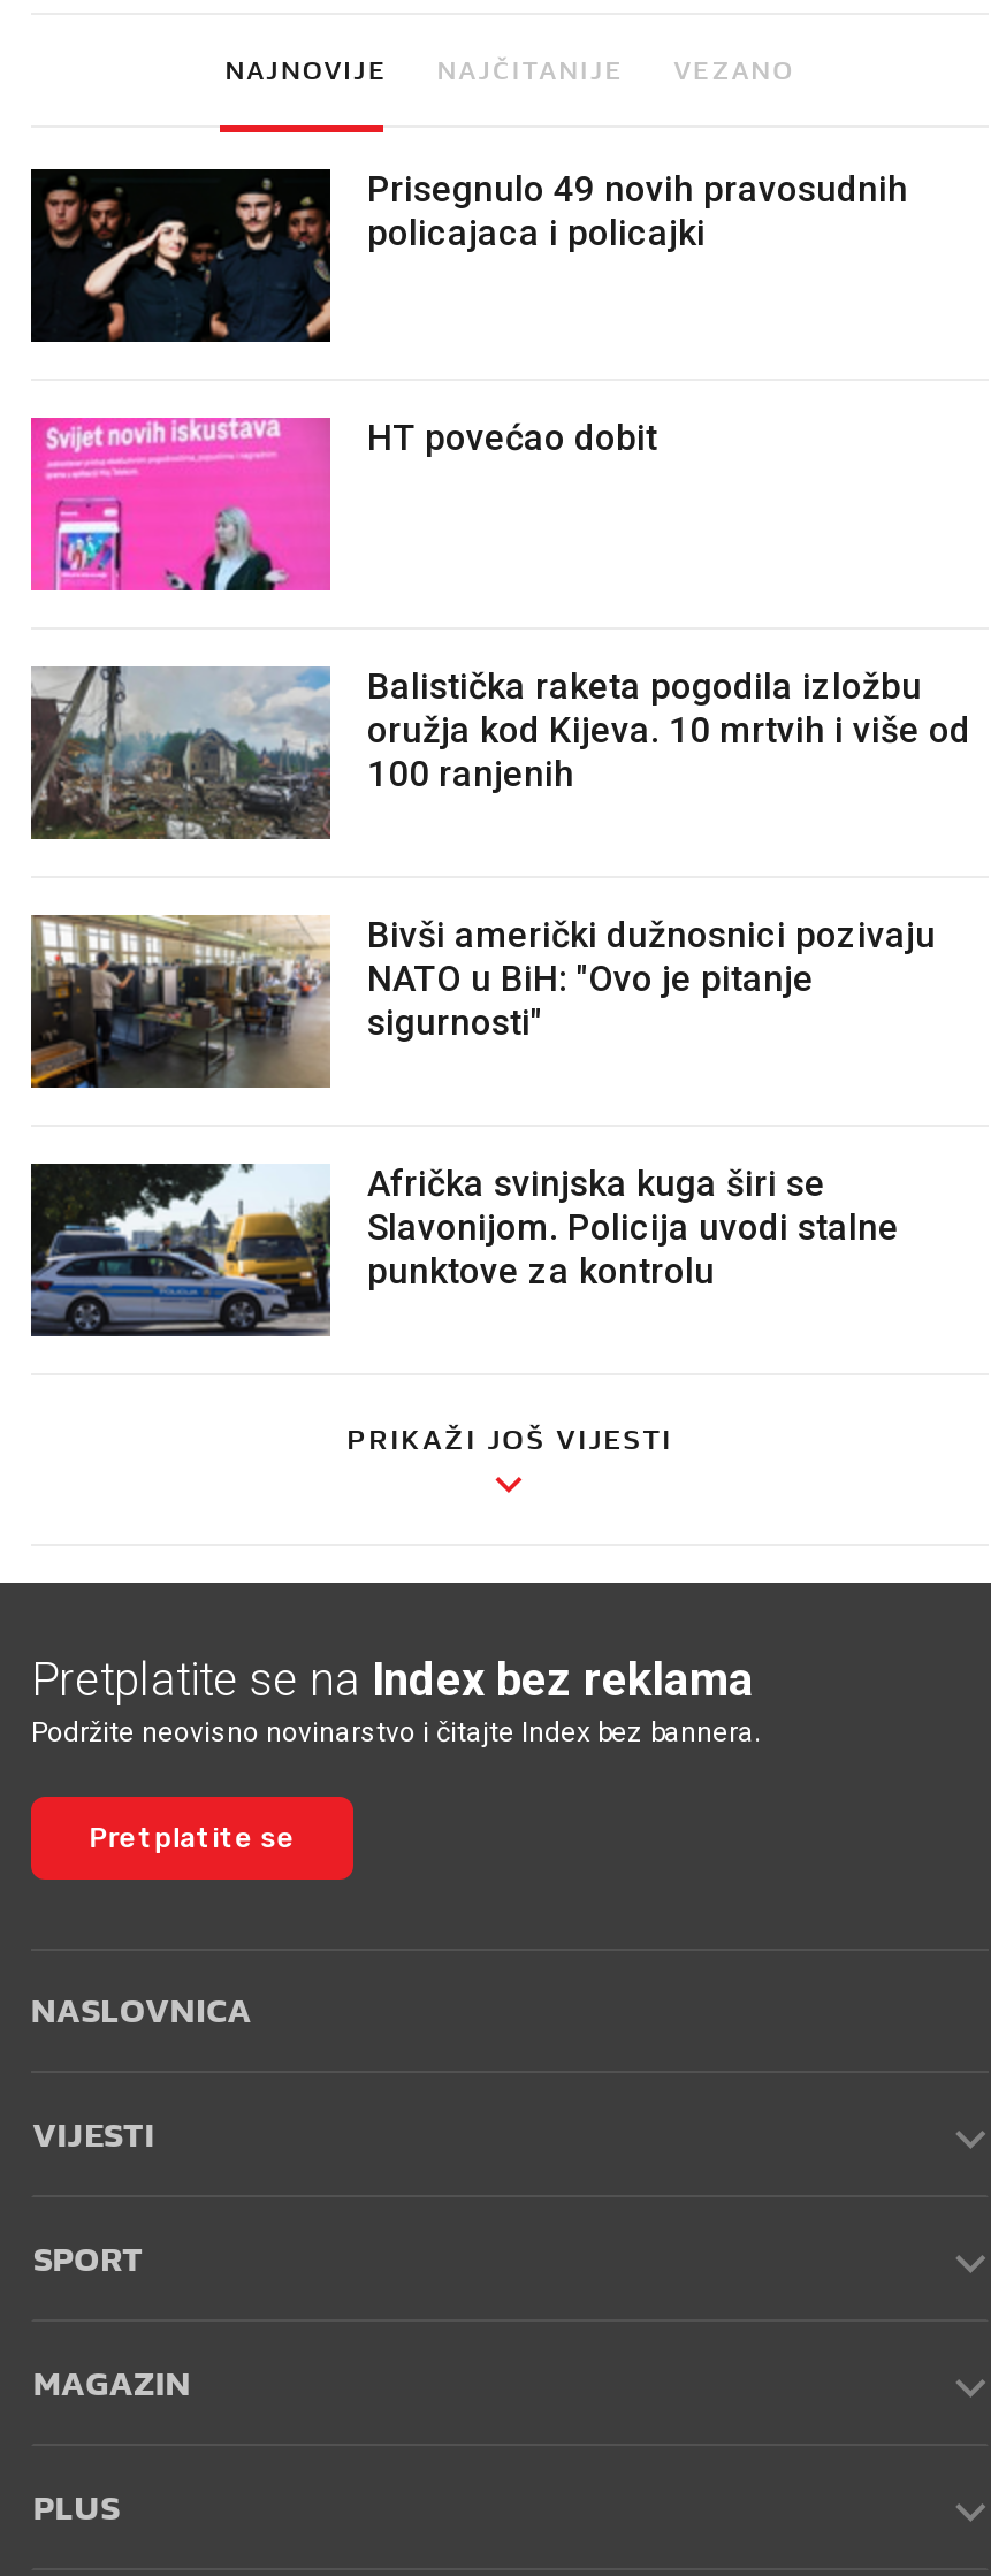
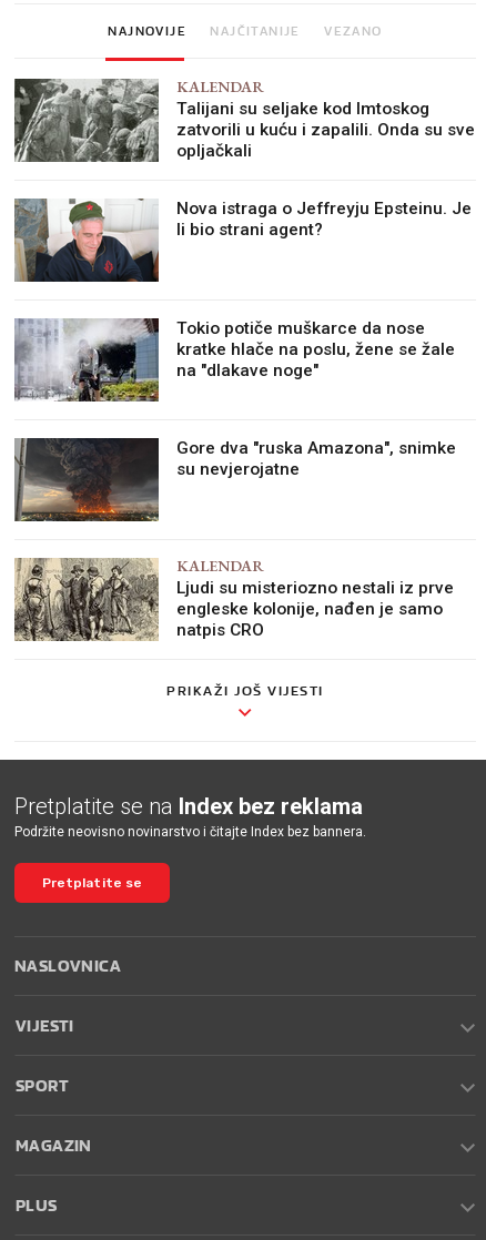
- [image]
- Prisegnulo 49 novih pravosudnih
- policajaca i policajki
+ [image]
+ KALENDAR
+ Talijani su seljake kod Imtoskog
+ zatvorili u kuću i zapalili. Onda su sve
+ opljačkali

- [image]
- HT povećao dobit
+ [image]
+ Nova istraga o Jeffreyju Epsteinu. Je
+ li bio strani agent?

- [image]
- Balistička raketa pogodila izložbu
- oružja kod Kijeva. 10 mrtvih i više od
- 100 ranjenih
+ [image]
+ Tokio potiče muškarce da nose
+ kratke hlače na poslu, žene se žale
+ na "dlakave noge"

- [image]
- Bivši američki dužnosnici pozivaju
- NATO u BiH: "Ovo je pitanje
- sigurnosti"
+ [image]
+ Gore dva "ruska Amazona", snimke
+ su nevjerojatne

- [image]
- Afrička svinjska kuga širi se
- Slavonijom. Policija uvodi stalne
- punktove za kontrolu
+ [image]
+ KALENDAR
+ Ljudi su misteriozno nestali iz prve
+ engleske kolonije, nađen je samo
+ natpis CRO
